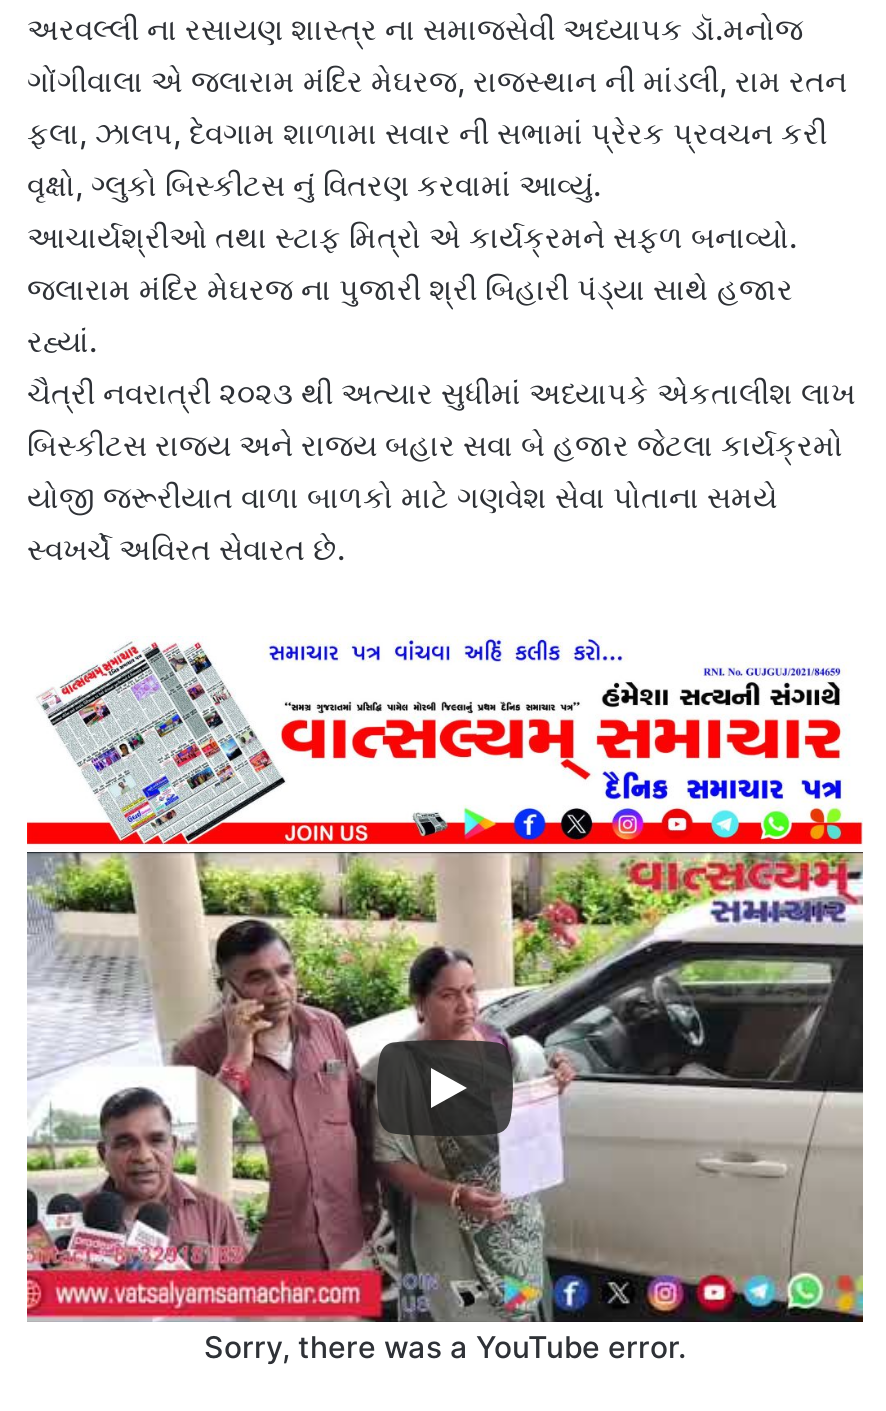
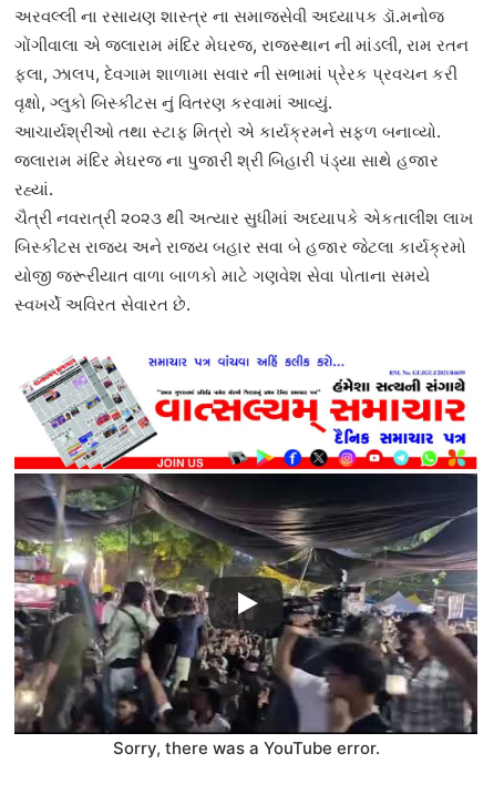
- [image]
+ [image]
